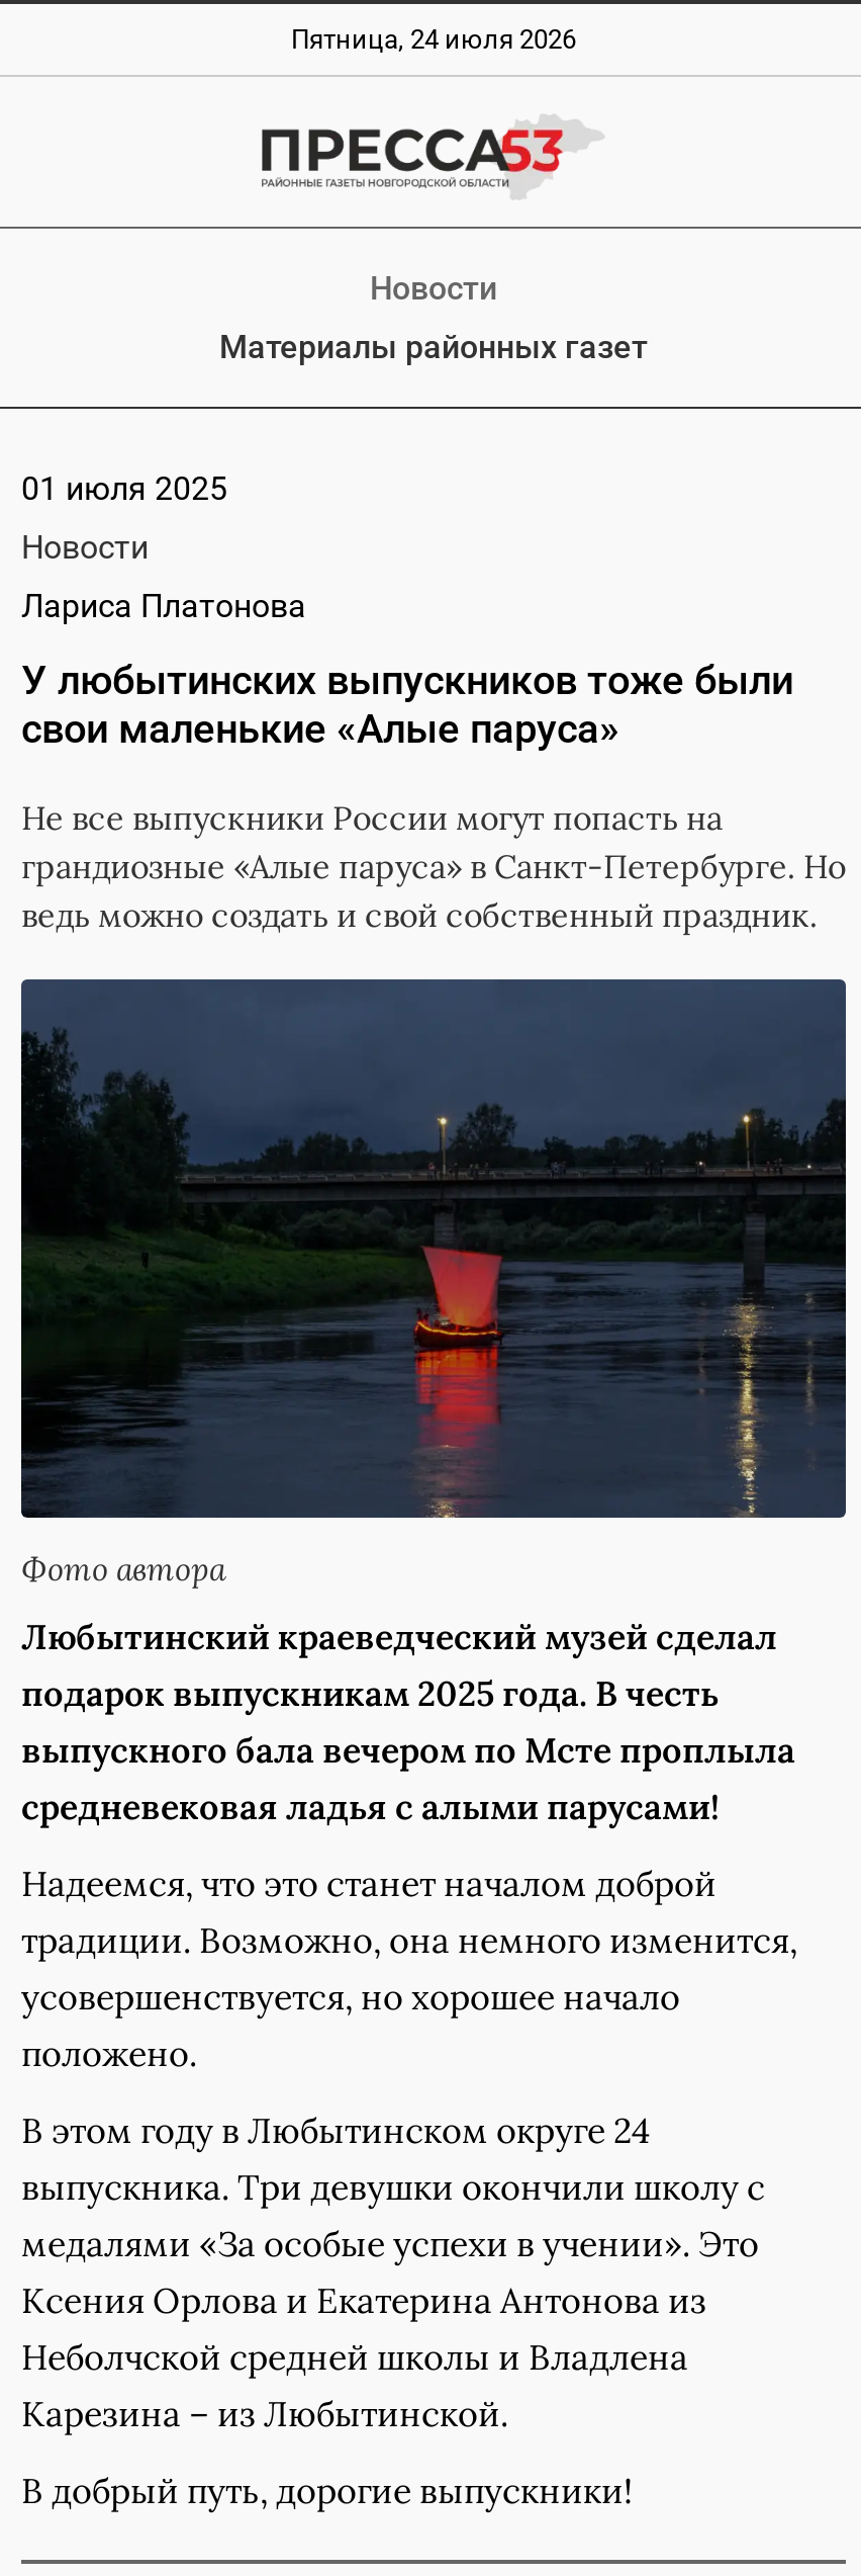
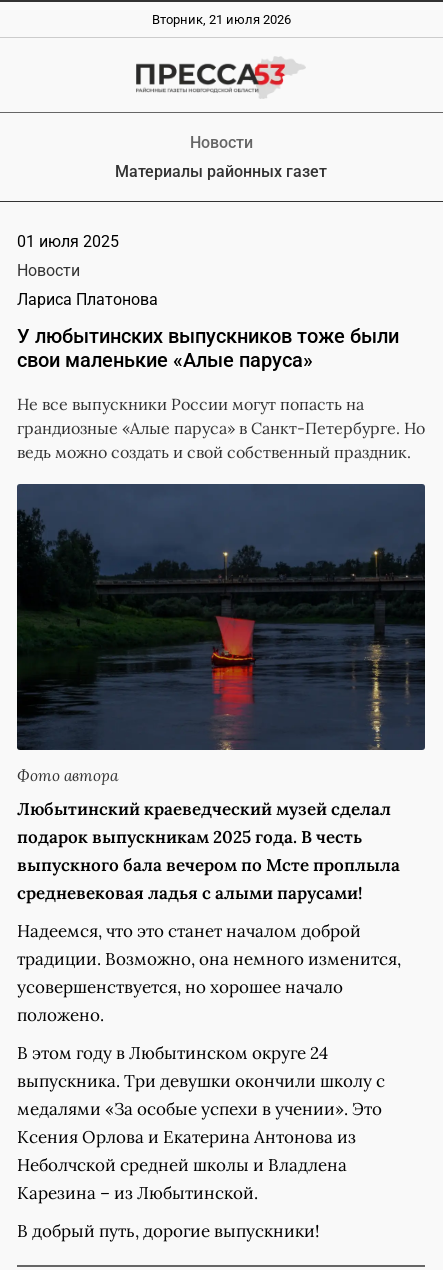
- Пятница, 24 июля 2026
+ Вторник, 21 июля 2026
